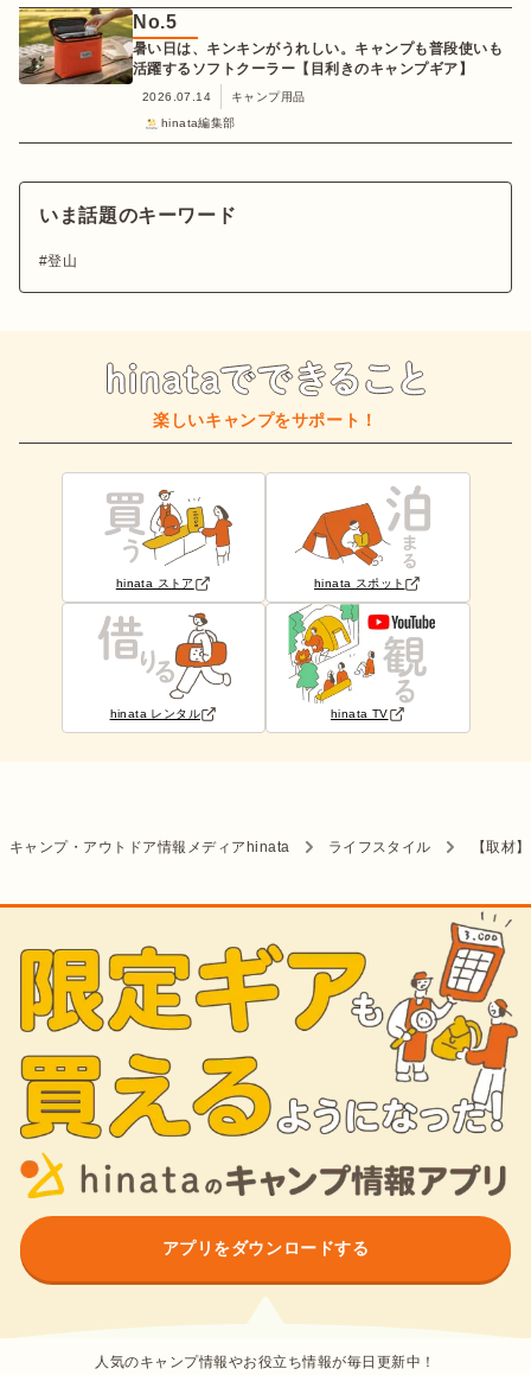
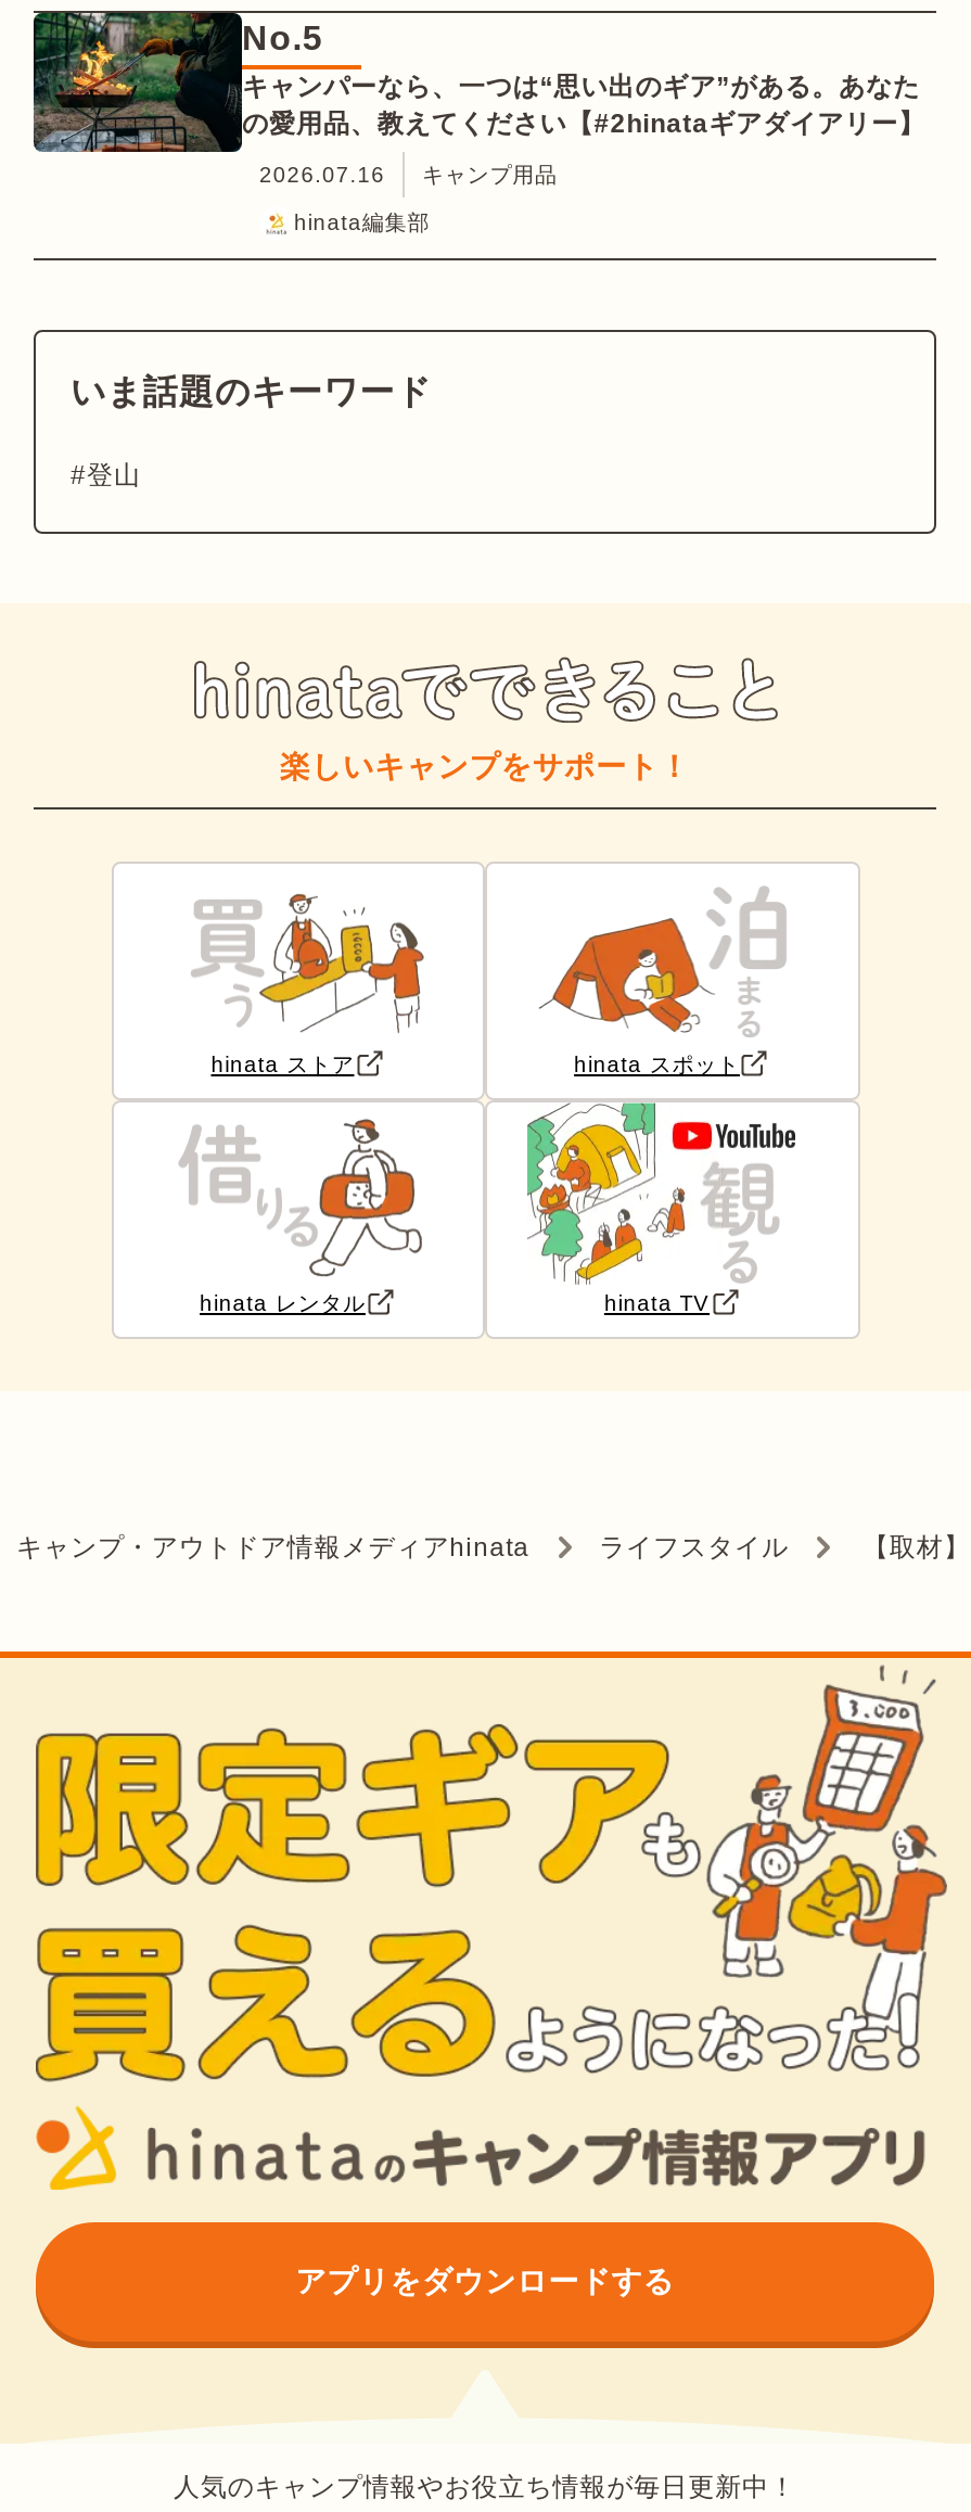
- [image]
- 暑い日は、キンキンがうれしい。キャンプも普段使いも
- 活躍するソフトクーラー【目利きのキャンプギア】
+ [image]
+ キャンパーなら、一つは“思い出のギア”がある。あなた
+ の愛用品、教えてください【#2hinataギアダイアリー】

- 2026.07.14 キャンプ用品
+ 2026.07.16 キャンプ用品
